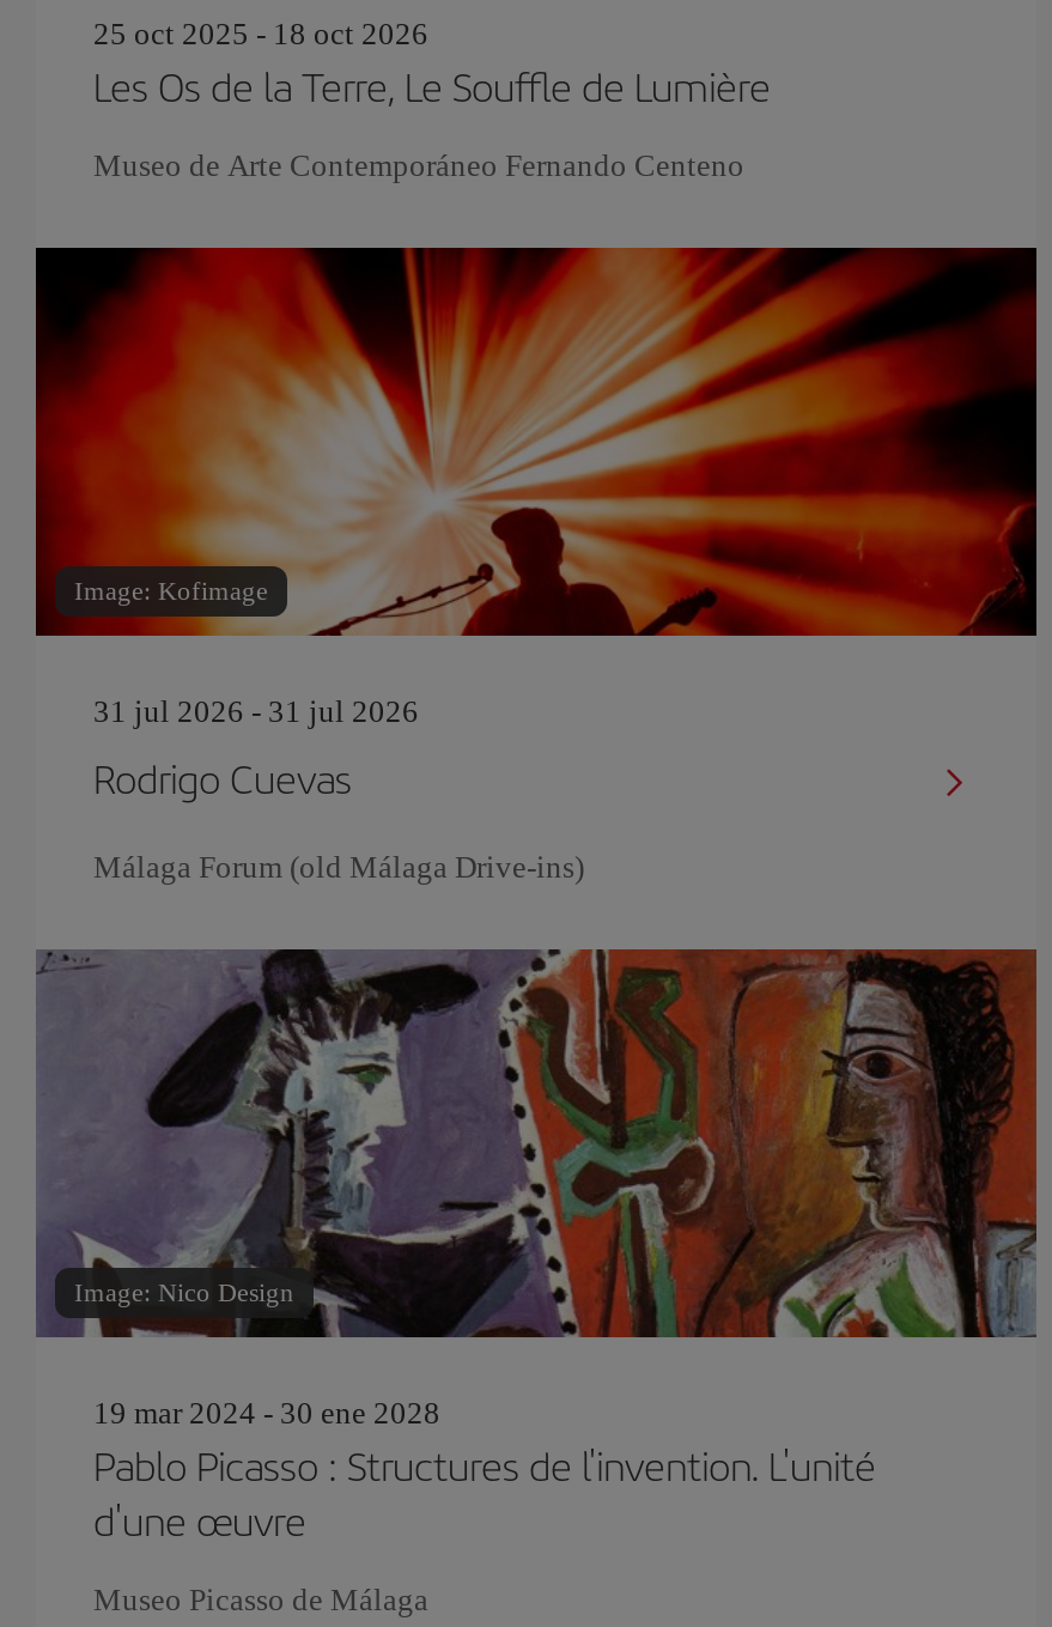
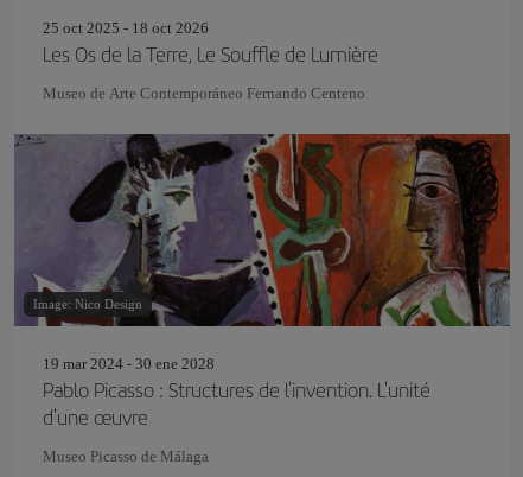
- [image]
- Image: Kofimage
- 31 jul 2026 - 31 jul 2026
- Rodrigo Cuevas
- Málaga Forum (old Málaga Drive-ins)
